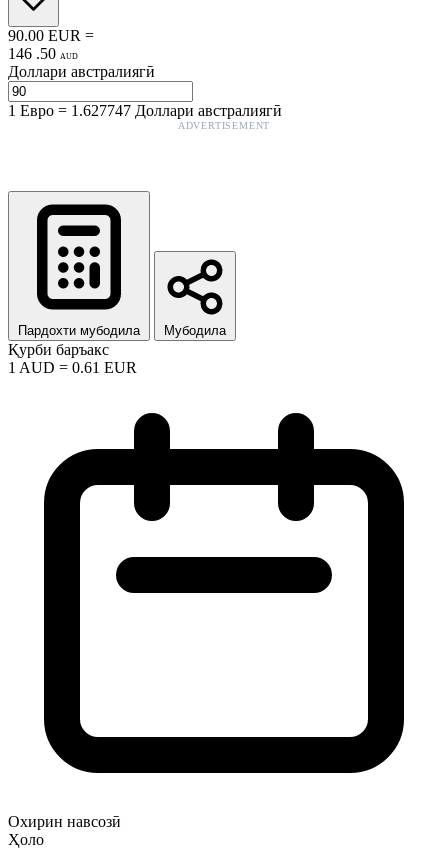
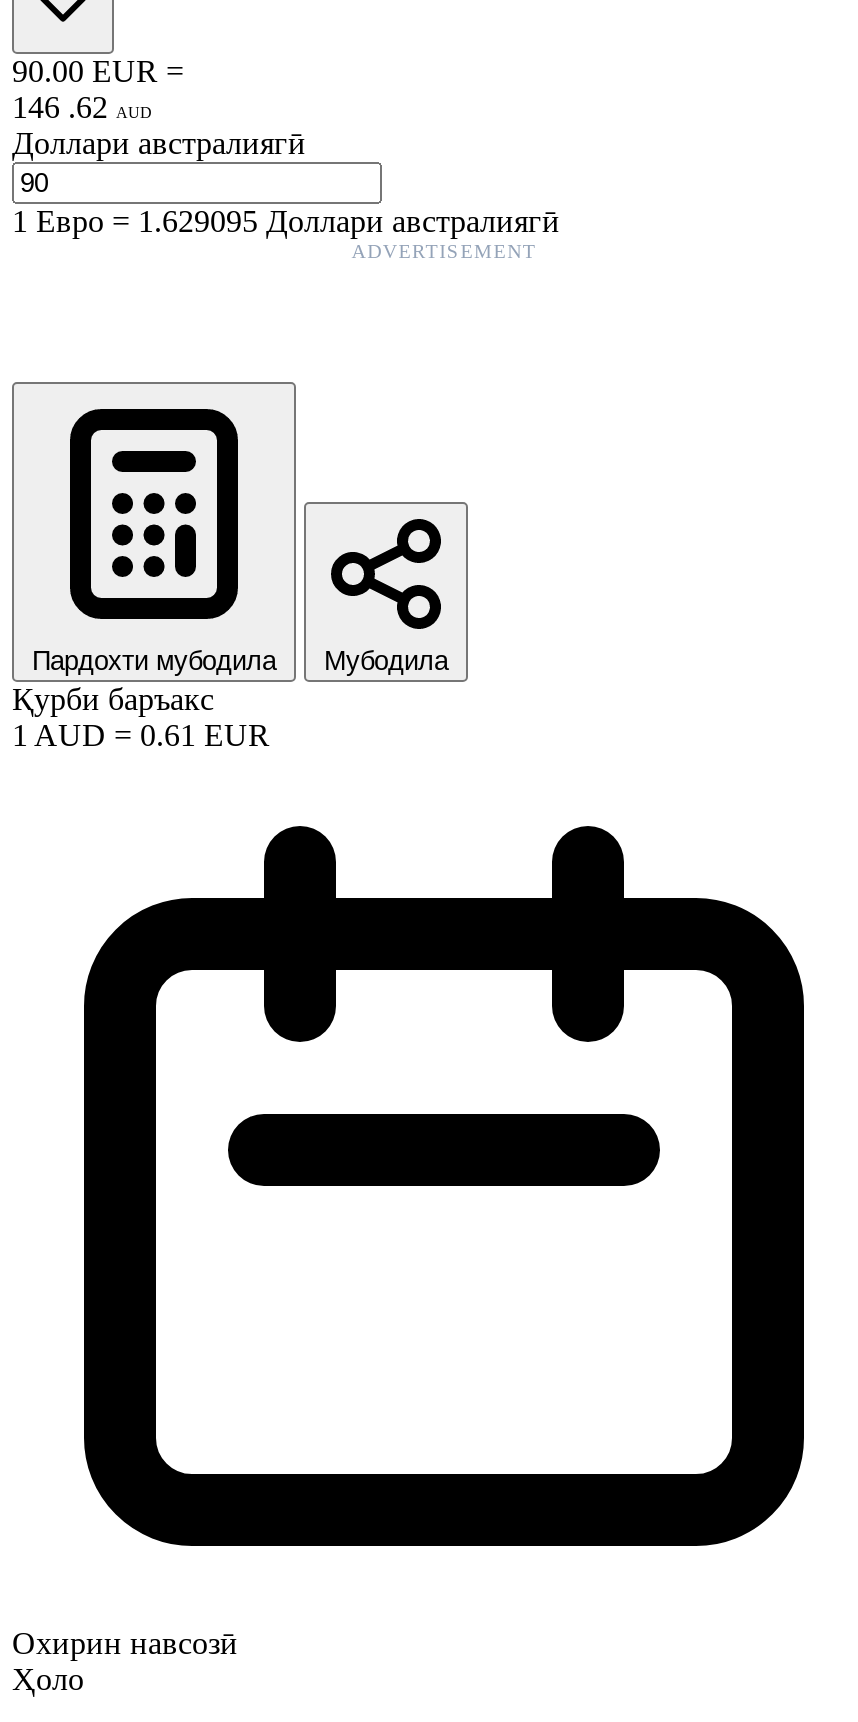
- 146 . 50 AUD
+ 146 . 62 AUD

- 1Евро=1.627747 Доллари австралиягӣ
+ 1Евро=1.629095 Доллари австралиягӣ
